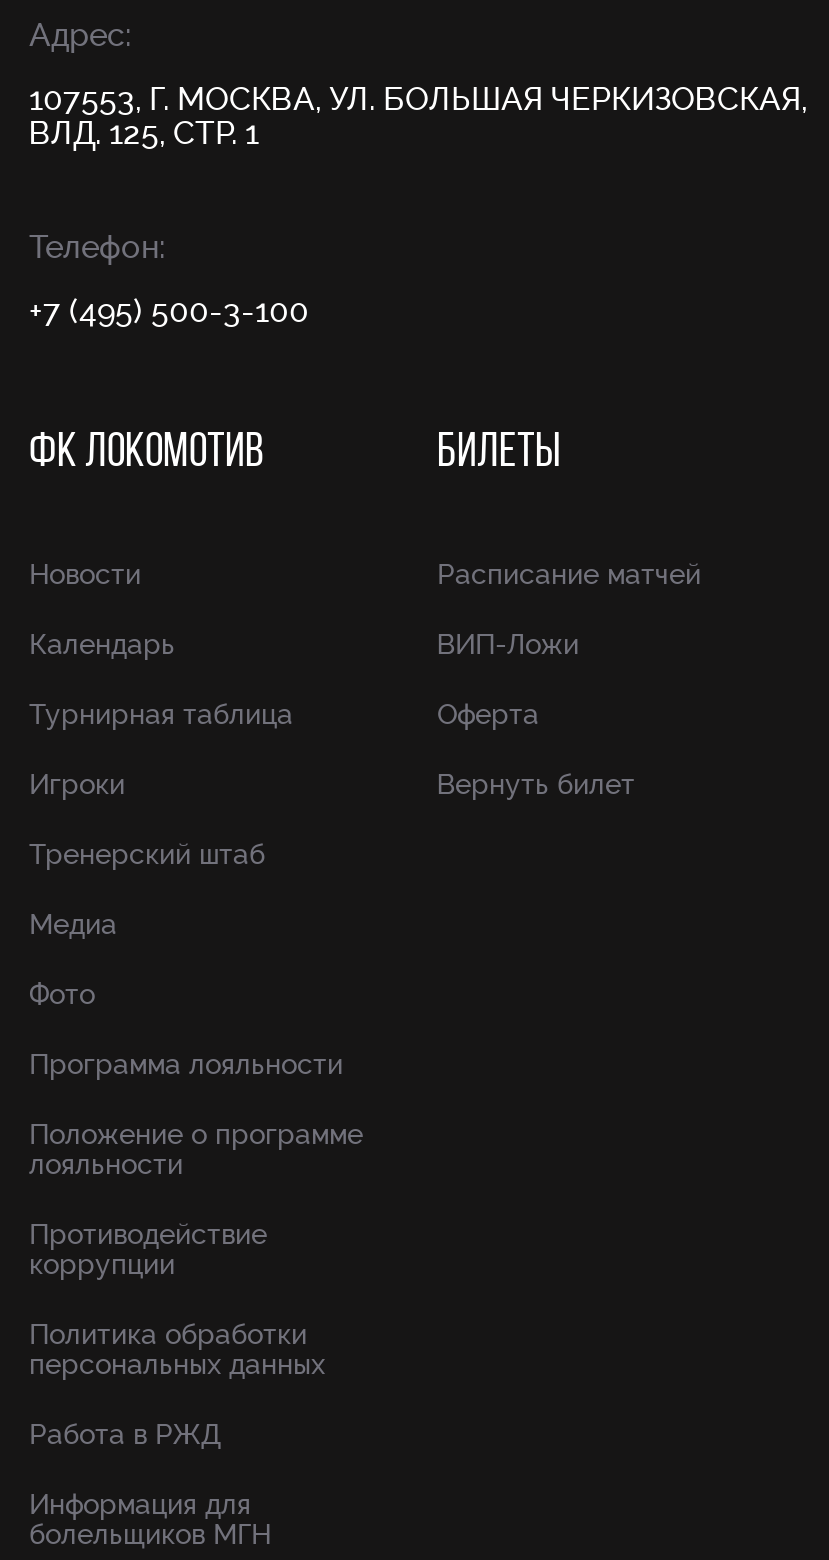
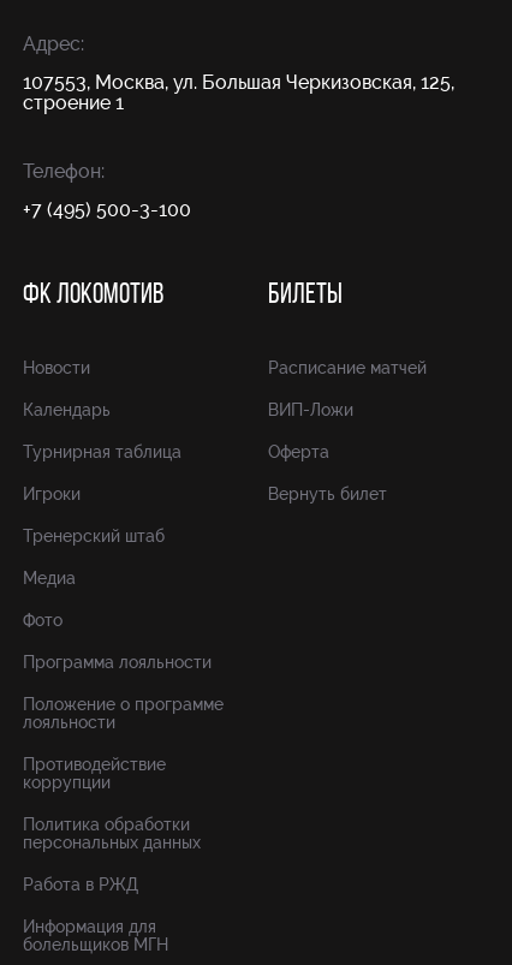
- 107553, Г. МОСКВА, УЛ. БОЛЬШАЯ ЧЕРКИЗОВСКАЯ,
- ВЛД. 125, СТР. 1
+ 107553, Москва, ул. Большая Черкизовская, 125,
+ строение 1
